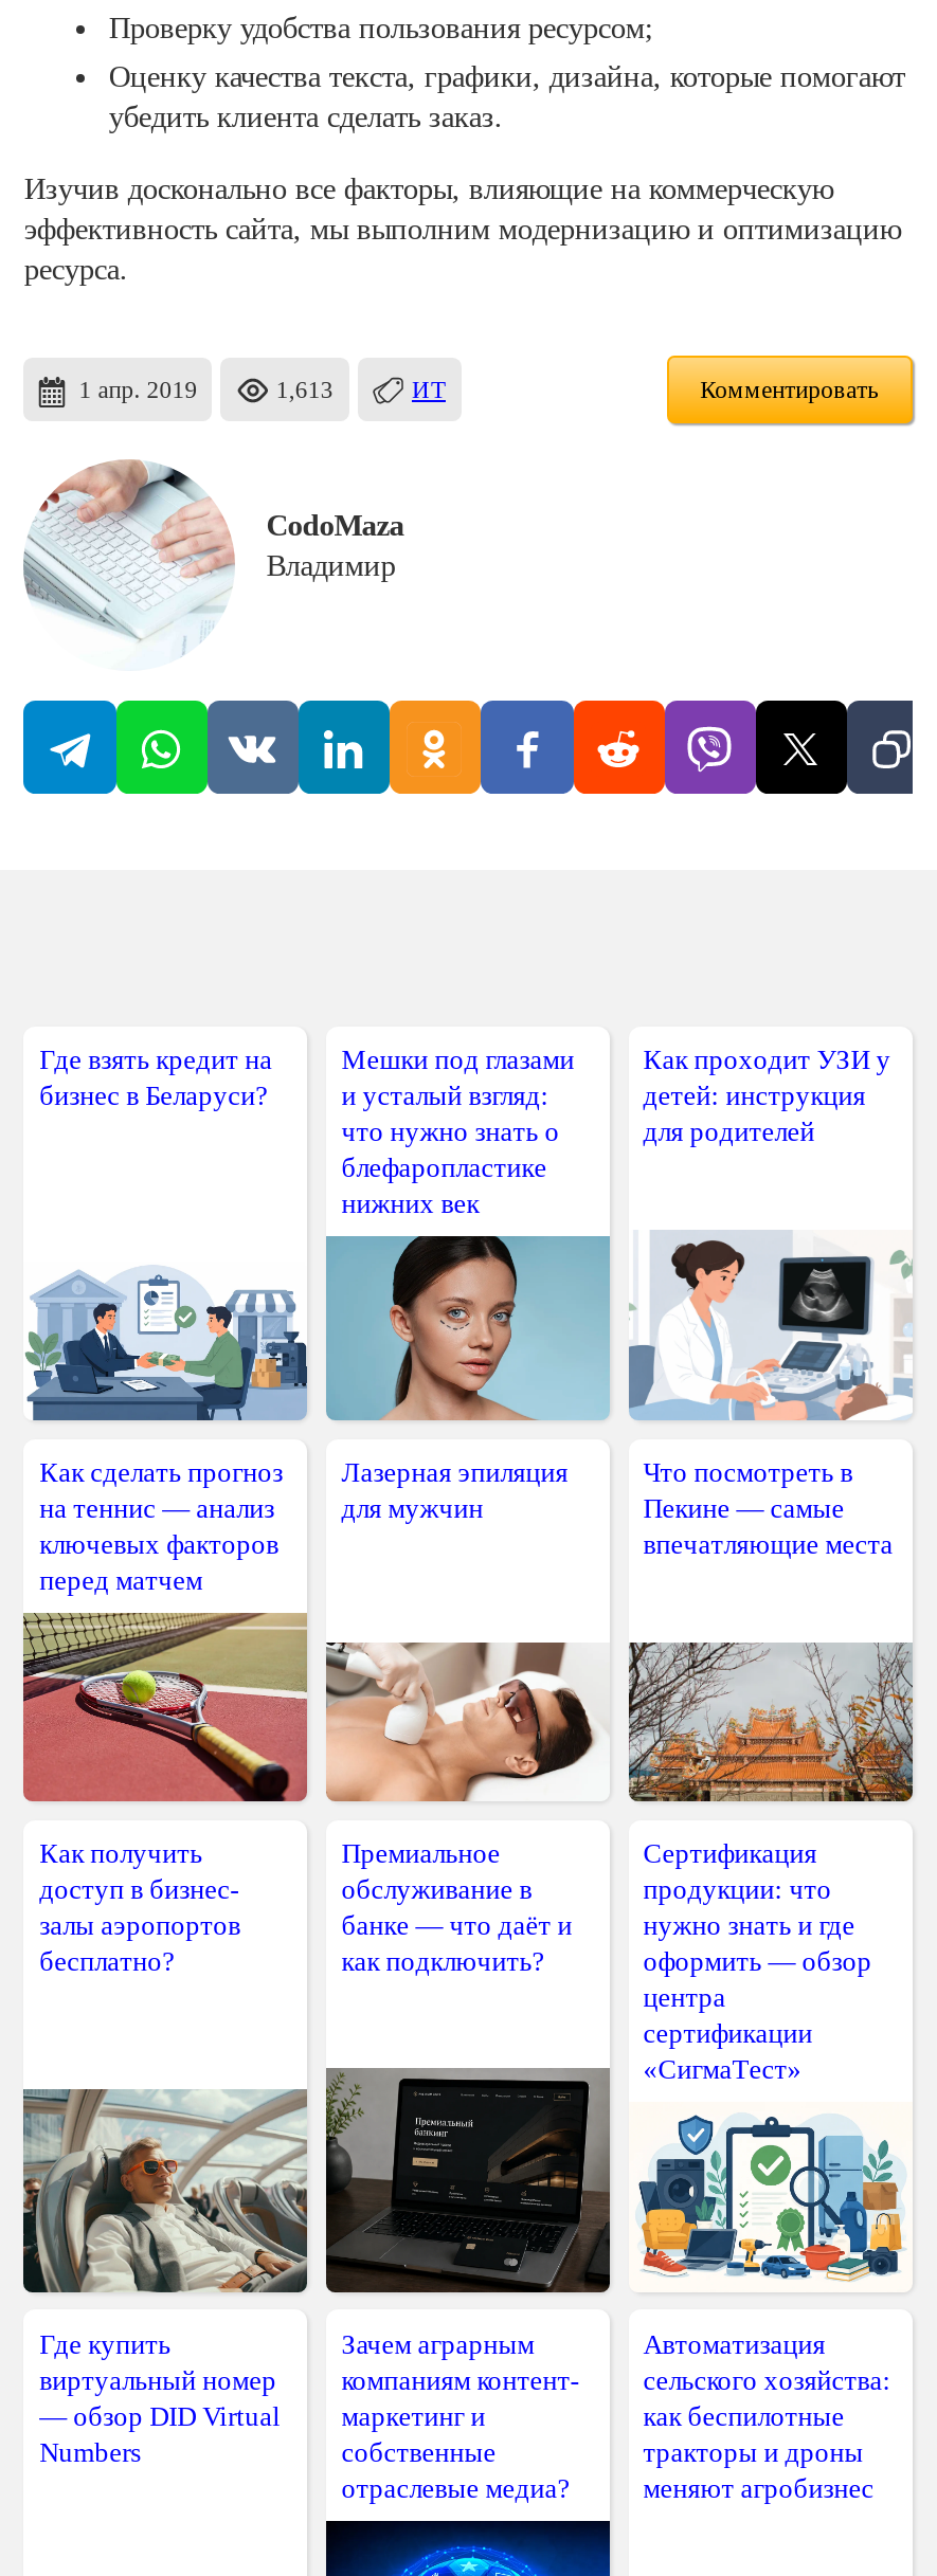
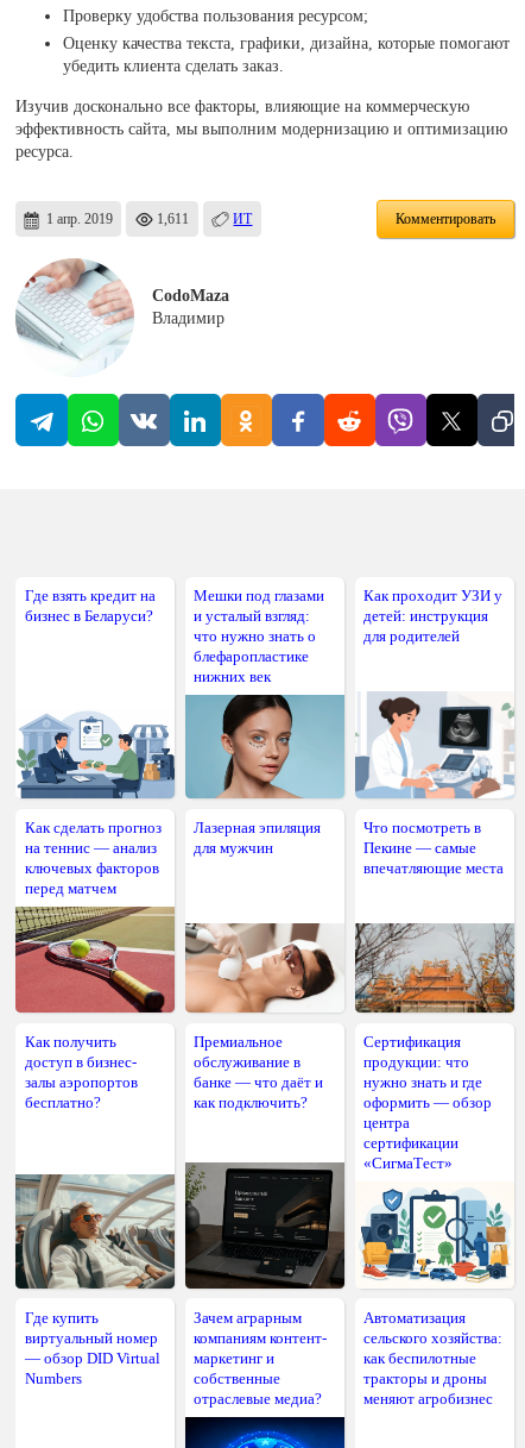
- 1,613
+ 1,611
